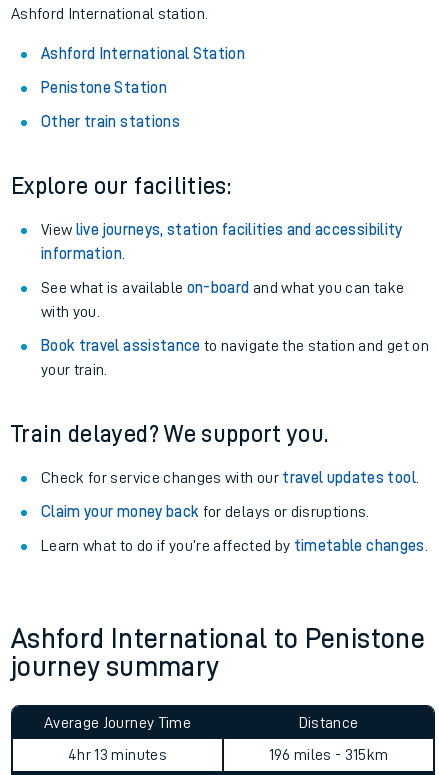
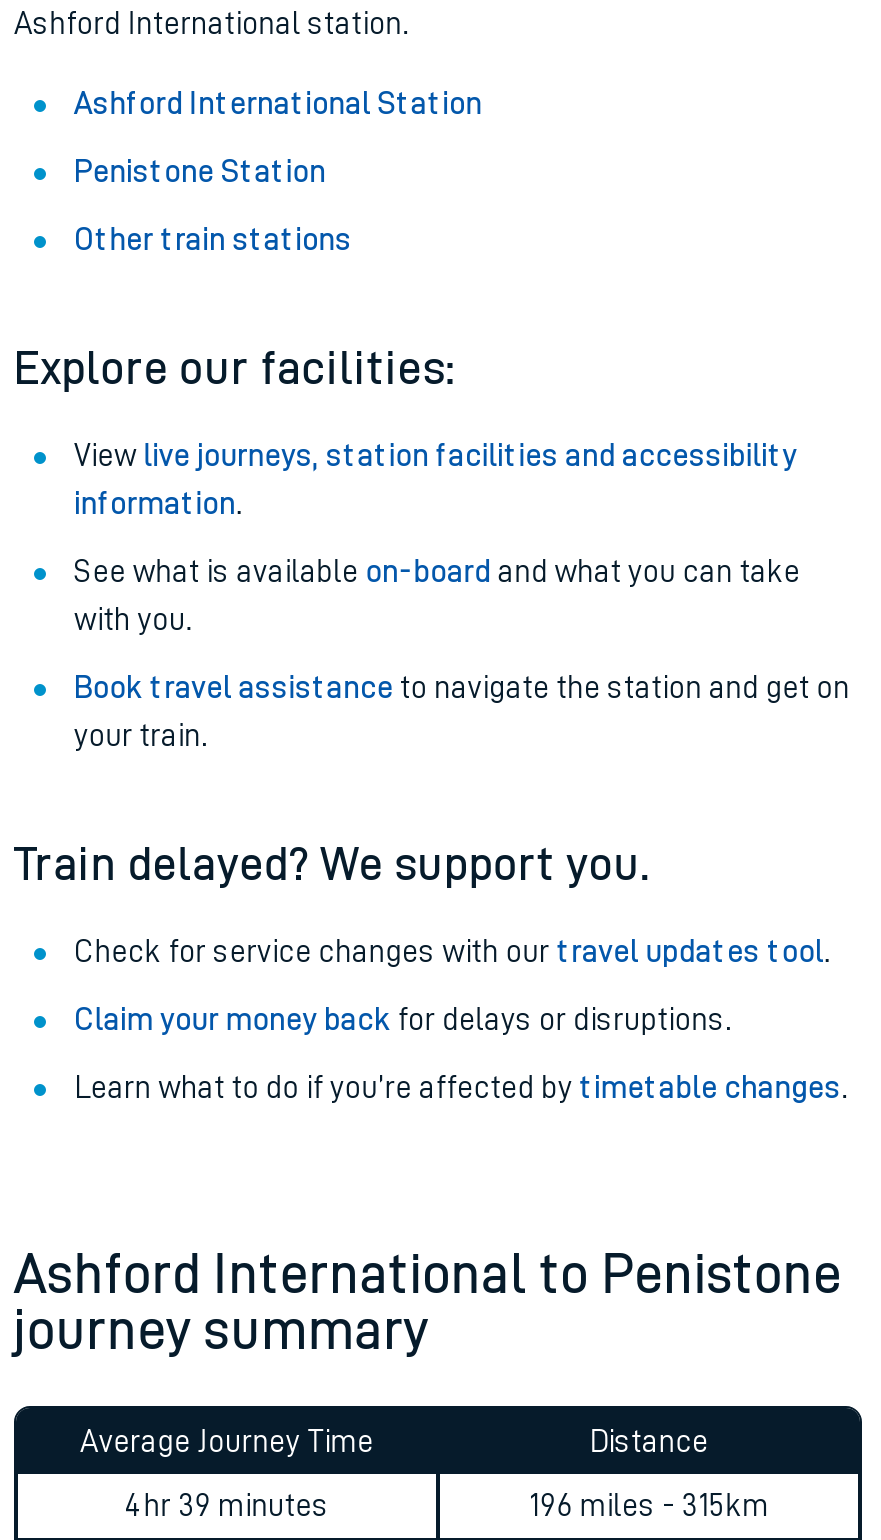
- 4hr 13 minutes
+ 4hr 39 minutes
